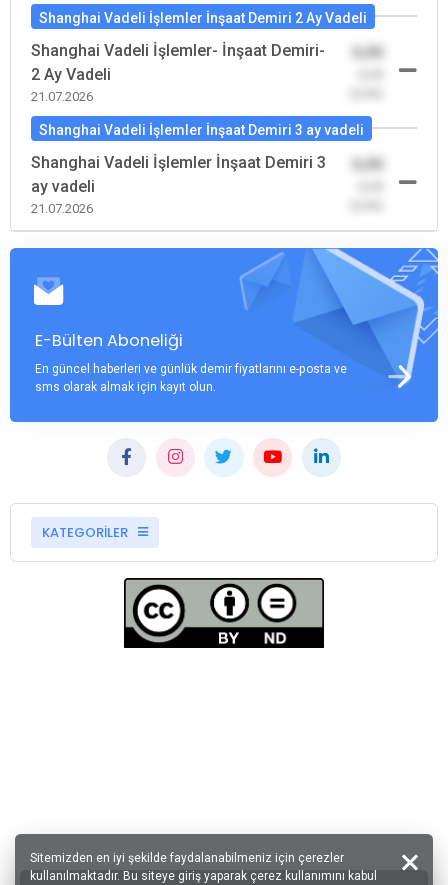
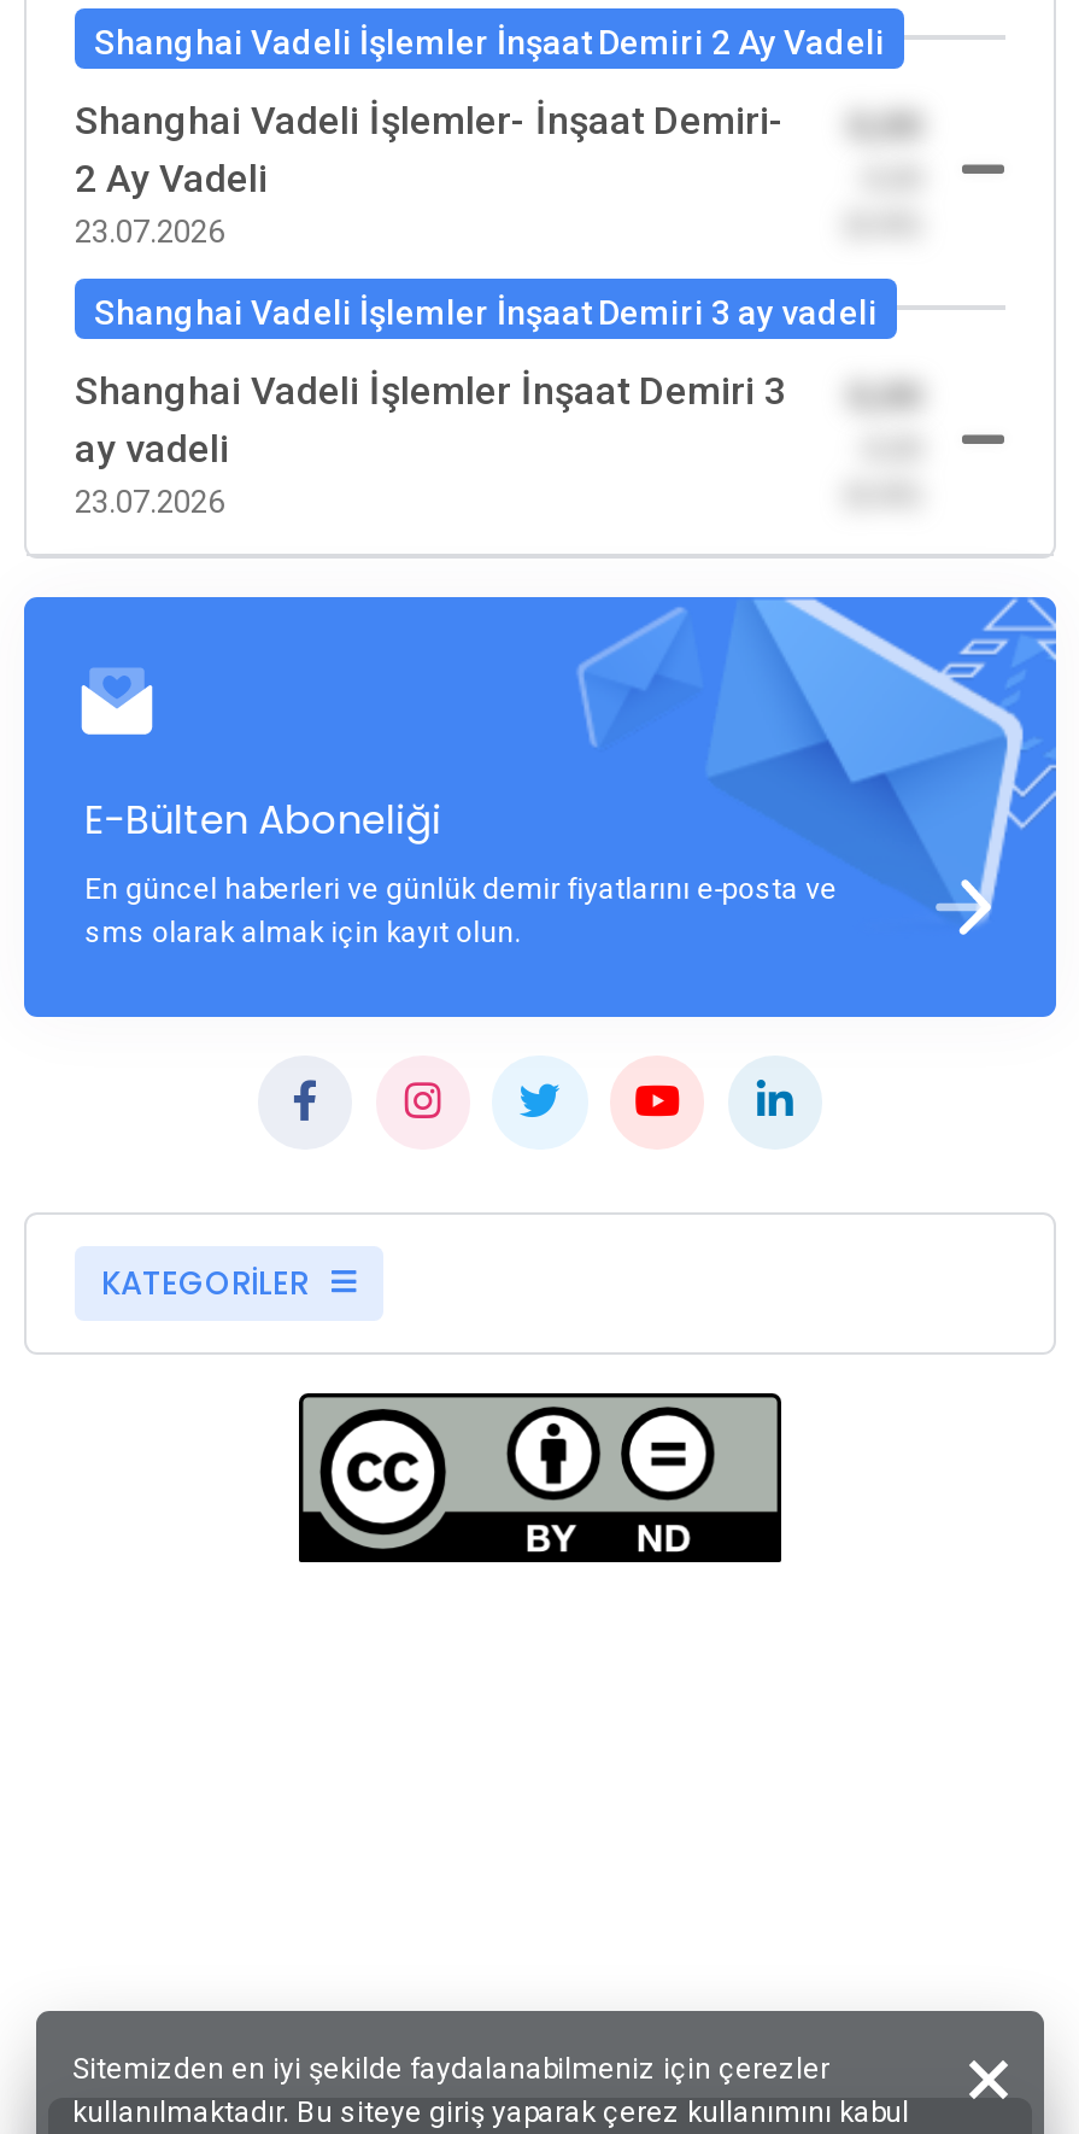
- 21.07.2026
+ 23.07.2026

- 21.07.2026
+ 23.07.2026
